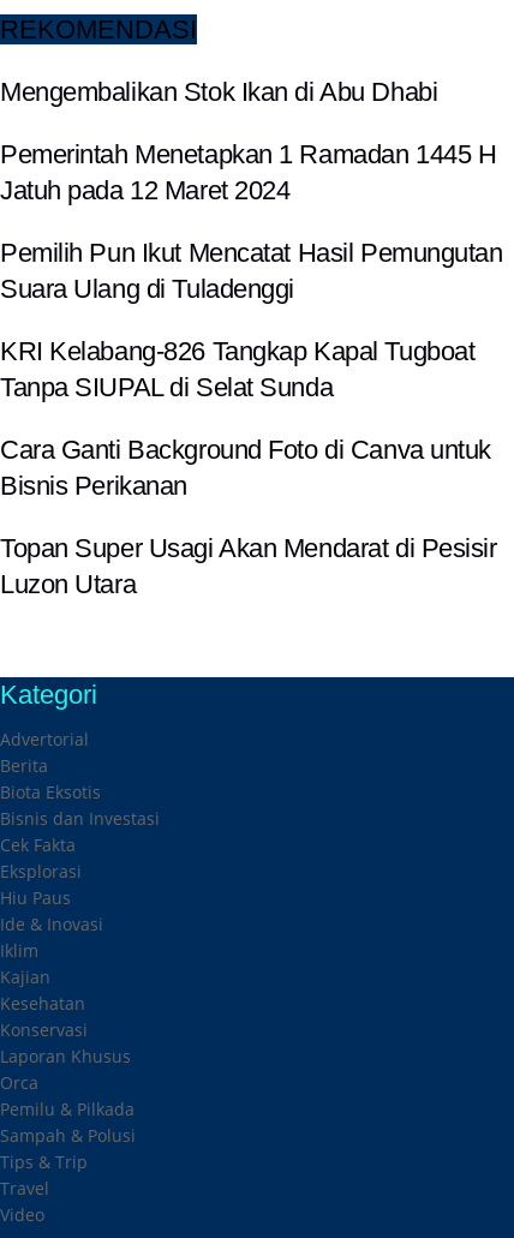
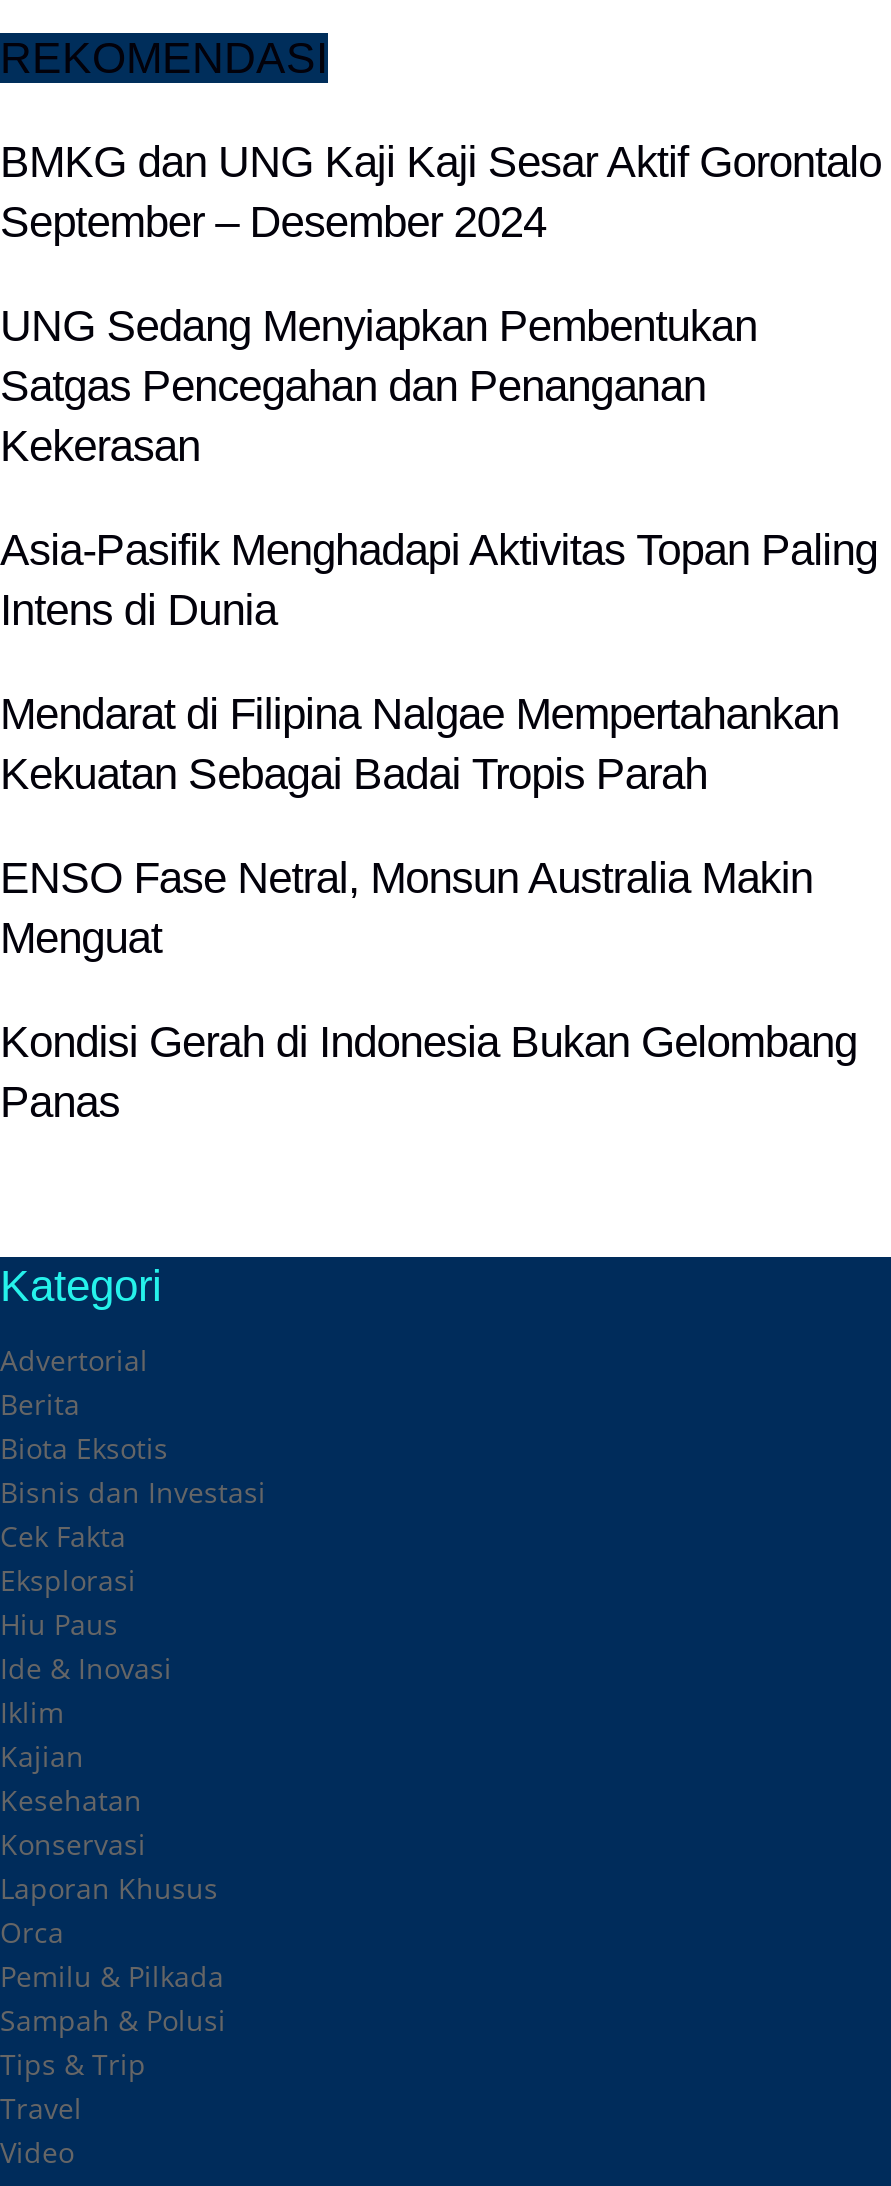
- Mengembalikan Stok Ikan di Abu Dhabi
+ BMKG dan UNG Kaji Kaji Sesar Aktif Gorontalo
+ September – Desember 2024

- Pemerintah Menetapkan 1 Ramadan 1445 H
- Jatuh pada 12 Maret 2024
+ UNG Sedang Menyiapkan Pembentukan
+ Satgas Pencegahan dan Penanganan
+ Kekerasan

- Pemilih Pun Ikut Mencatat Hasil Pemungutan
- Suara Ulang di Tuladenggi
+ Asia-Pasifik Menghadapi Aktivitas Topan Paling
+ Intens di Dunia

- KRI Kelabang-826 Tangkap Kapal Tugboat
- Tanpa SIUPAL di Selat Sunda
+ Mendarat di Filipina Nalgae Mempertahankan
+ Kekuatan Sebagai Badai Tropis Parah

- Cara Ganti Background Foto di Canva untuk
- Bisnis Perikanan
+ ENSO Fase Netral, Monsun Australia Makin
+ Menguat

- Topan Super Usagi Akan Mendarat di Pesisir
- Luzon Utara
+ Kondisi Gerah di Indonesia Bukan Gelombang
+ Panas
